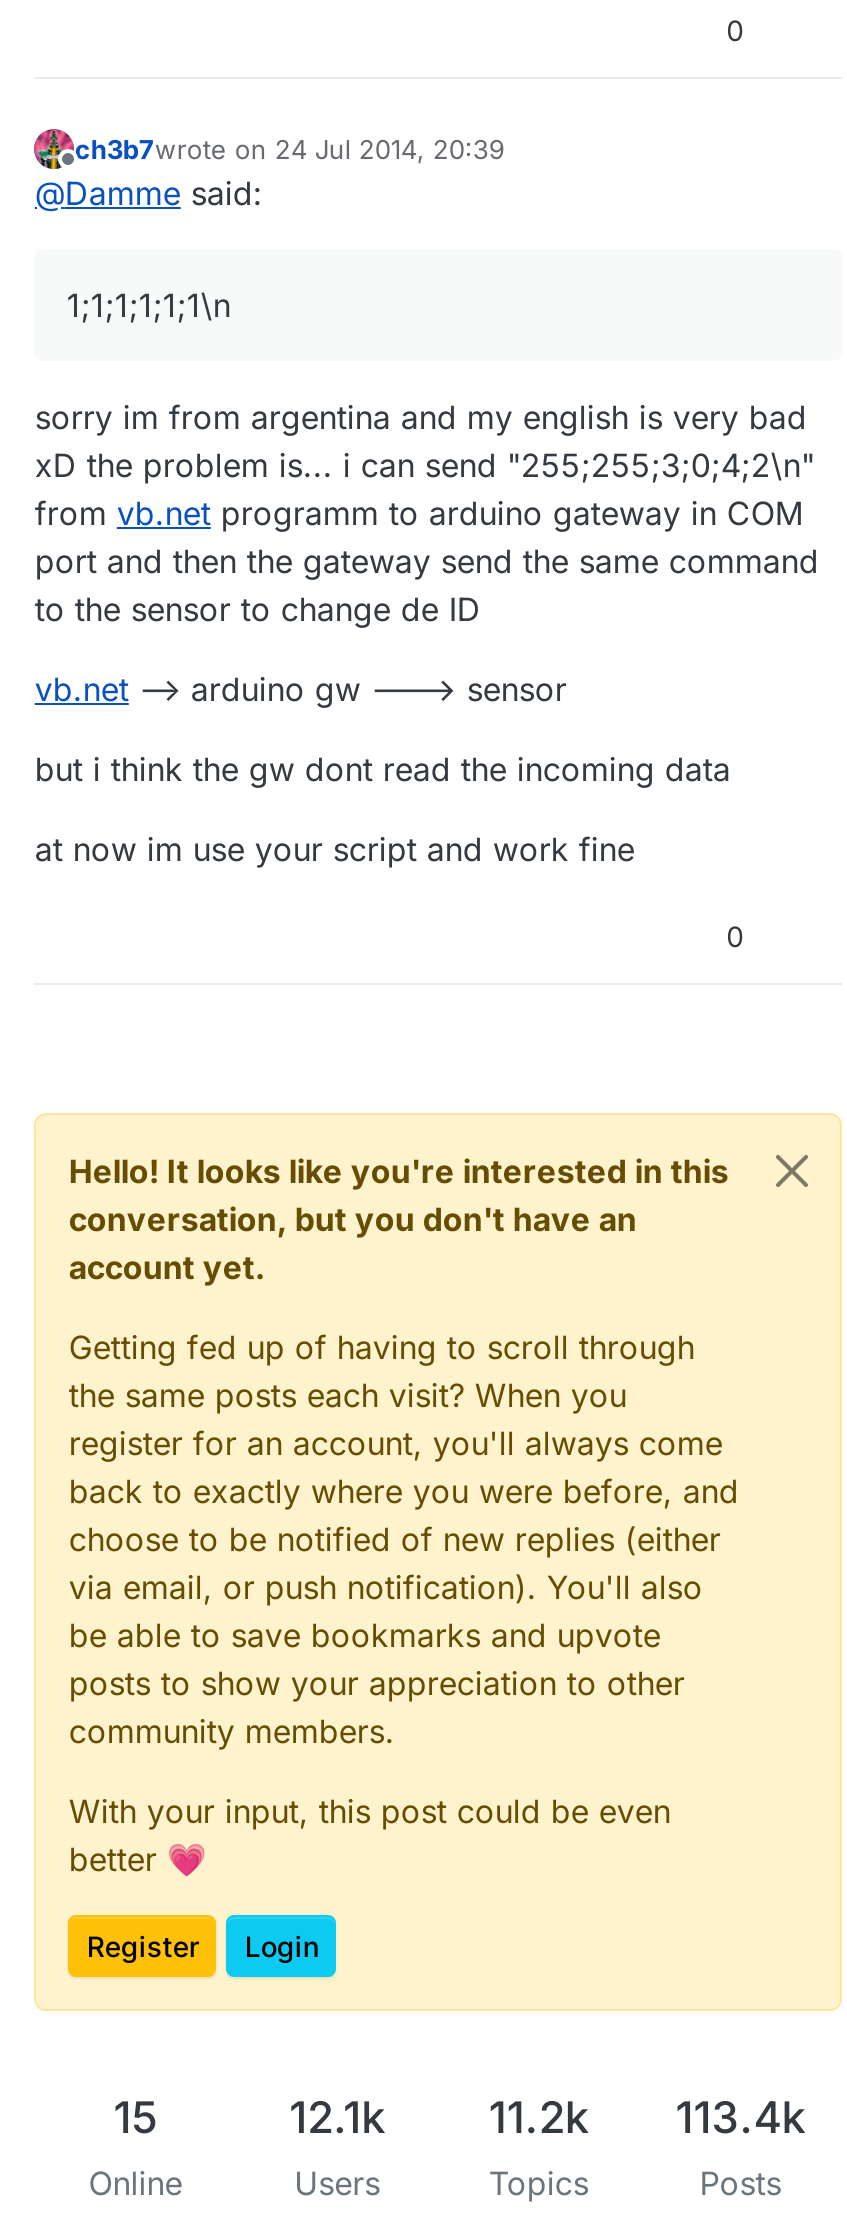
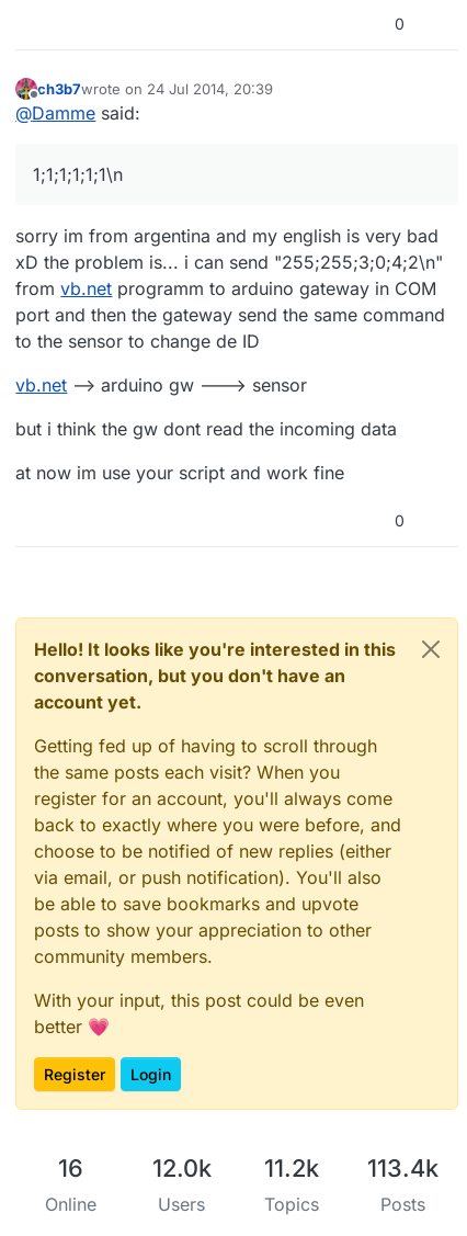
- 15
+ 16

- 12.1k 11.2k 113.4k
+ 12.0k 11.2k 113.4k
